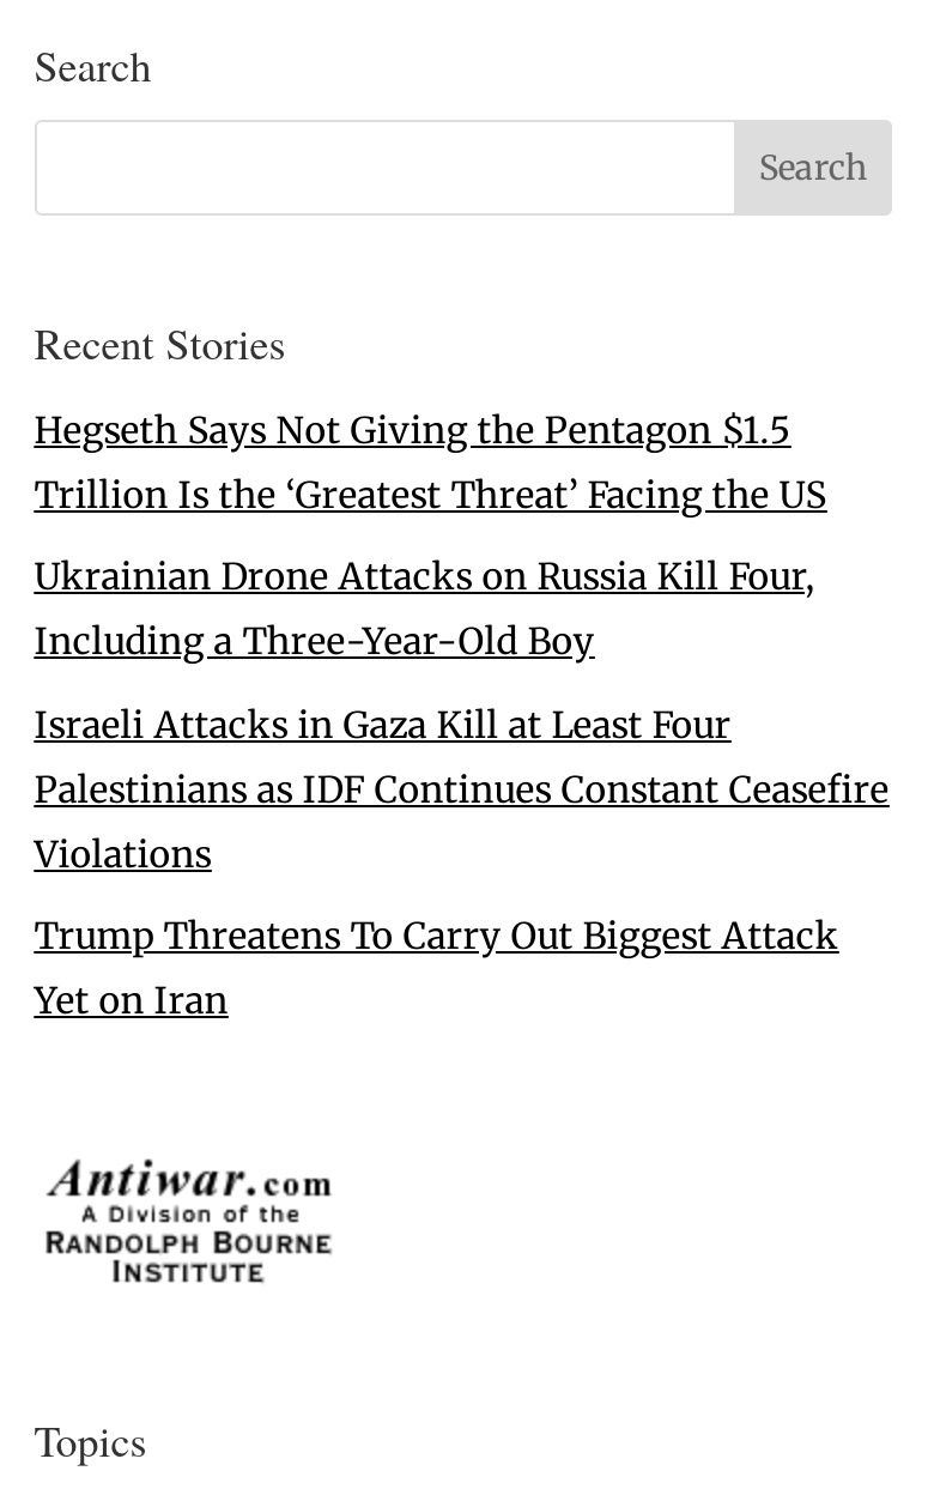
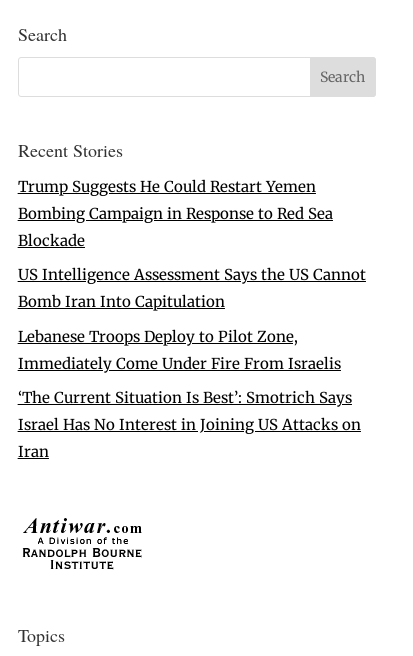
- Hegseth Says Not Giving the Pentagon $1.5
- Trillion Is the ‘Greatest Threat’ Facing the US
+ Trump Suggests He Could Restart Yemen
+ Bombing Campaign in Response to Red Sea
+ Blockade

- Ukrainian Drone Attacks on Russia Kill Four,
- Including a Three-Year-Old Boy
+ US Intelligence Assessment Says the US Cannot
+ Bomb Iran Into Capitulation

- Israeli Attacks in Gaza Kill at Least Four
- Palestinians as IDF Continues Constant Ceasefire
- Violations
+ Lebanese Troops Deploy to Pilot Zone,
+ Immediately Come Under Fire From Israelis

- Trump Threatens To Carry Out Biggest Attack
- Yet on Iran
+ ‘The Current Situation Is Best’: Smotrich Says
+ Israel Has No Interest in Joining US Attacks on
+ Iran
